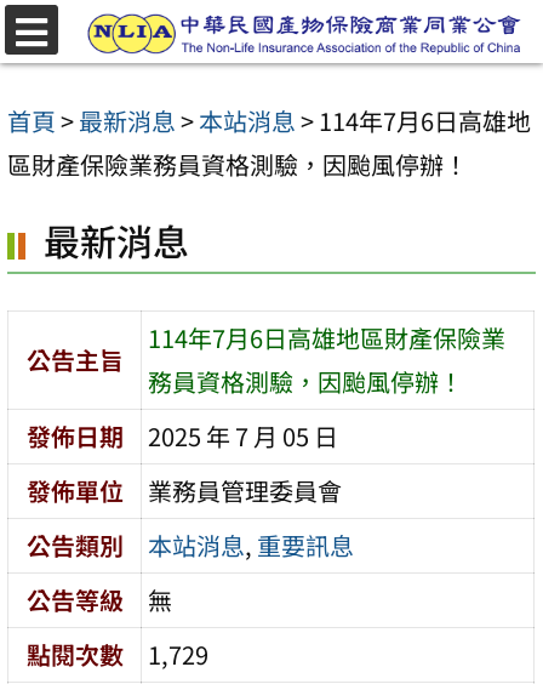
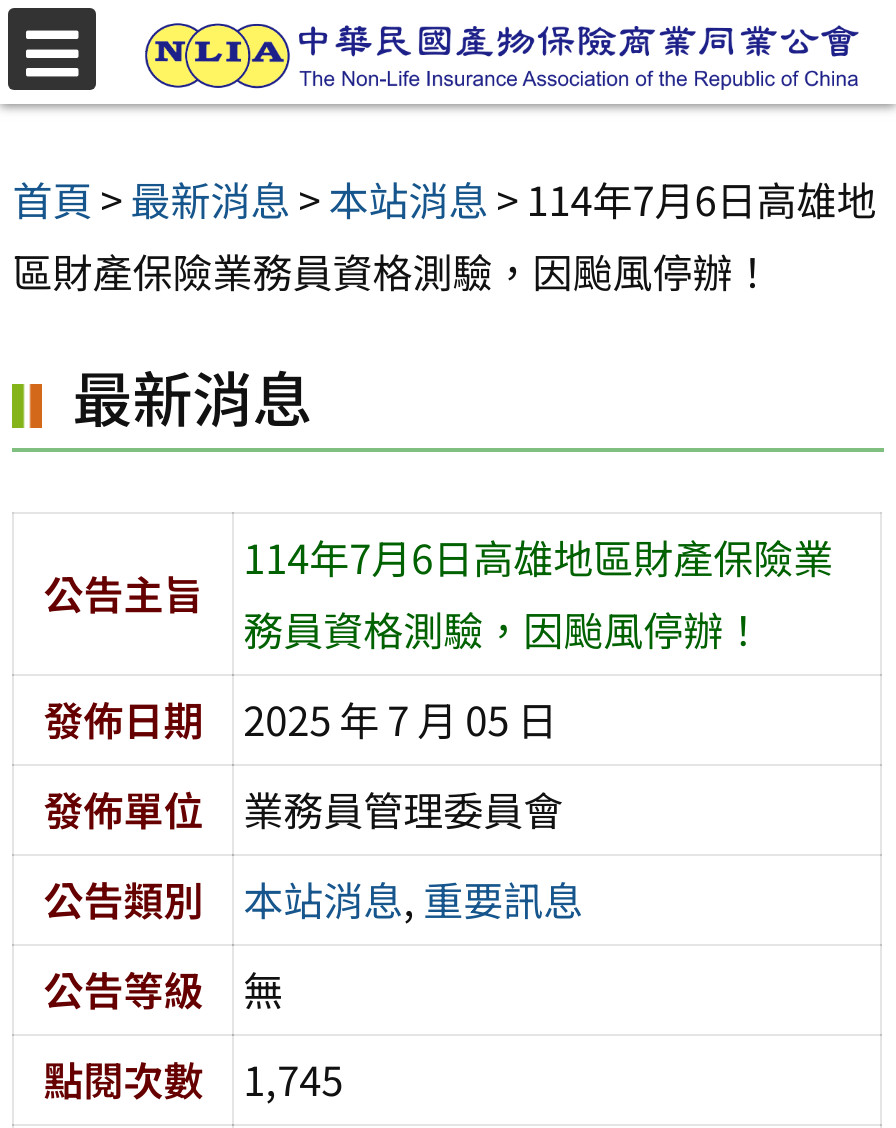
- 點閱次數 1,729
+ 點閱次數 1,745
